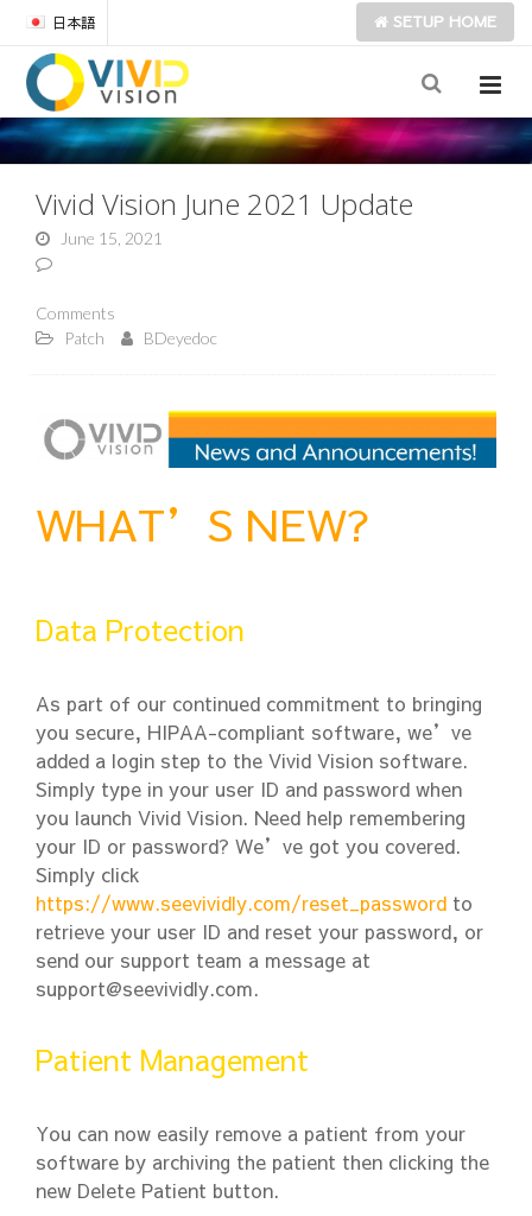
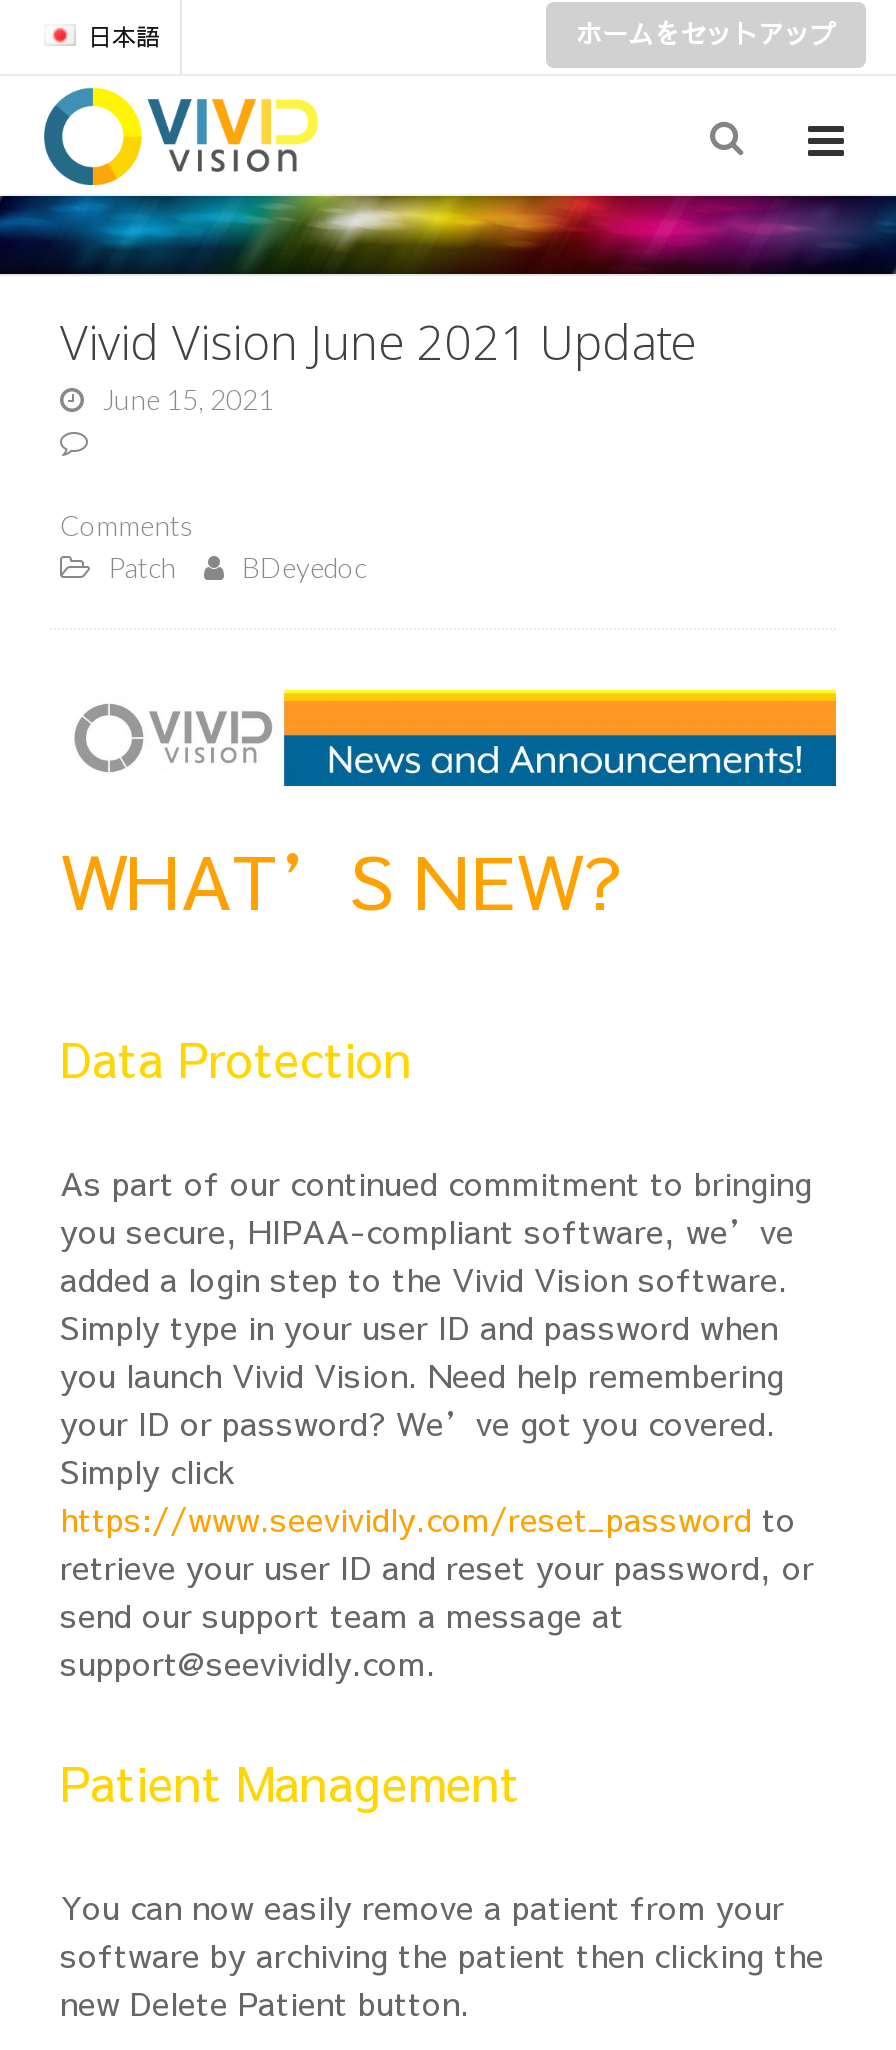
- SETUP HOME
+ ホームをセットアップ
